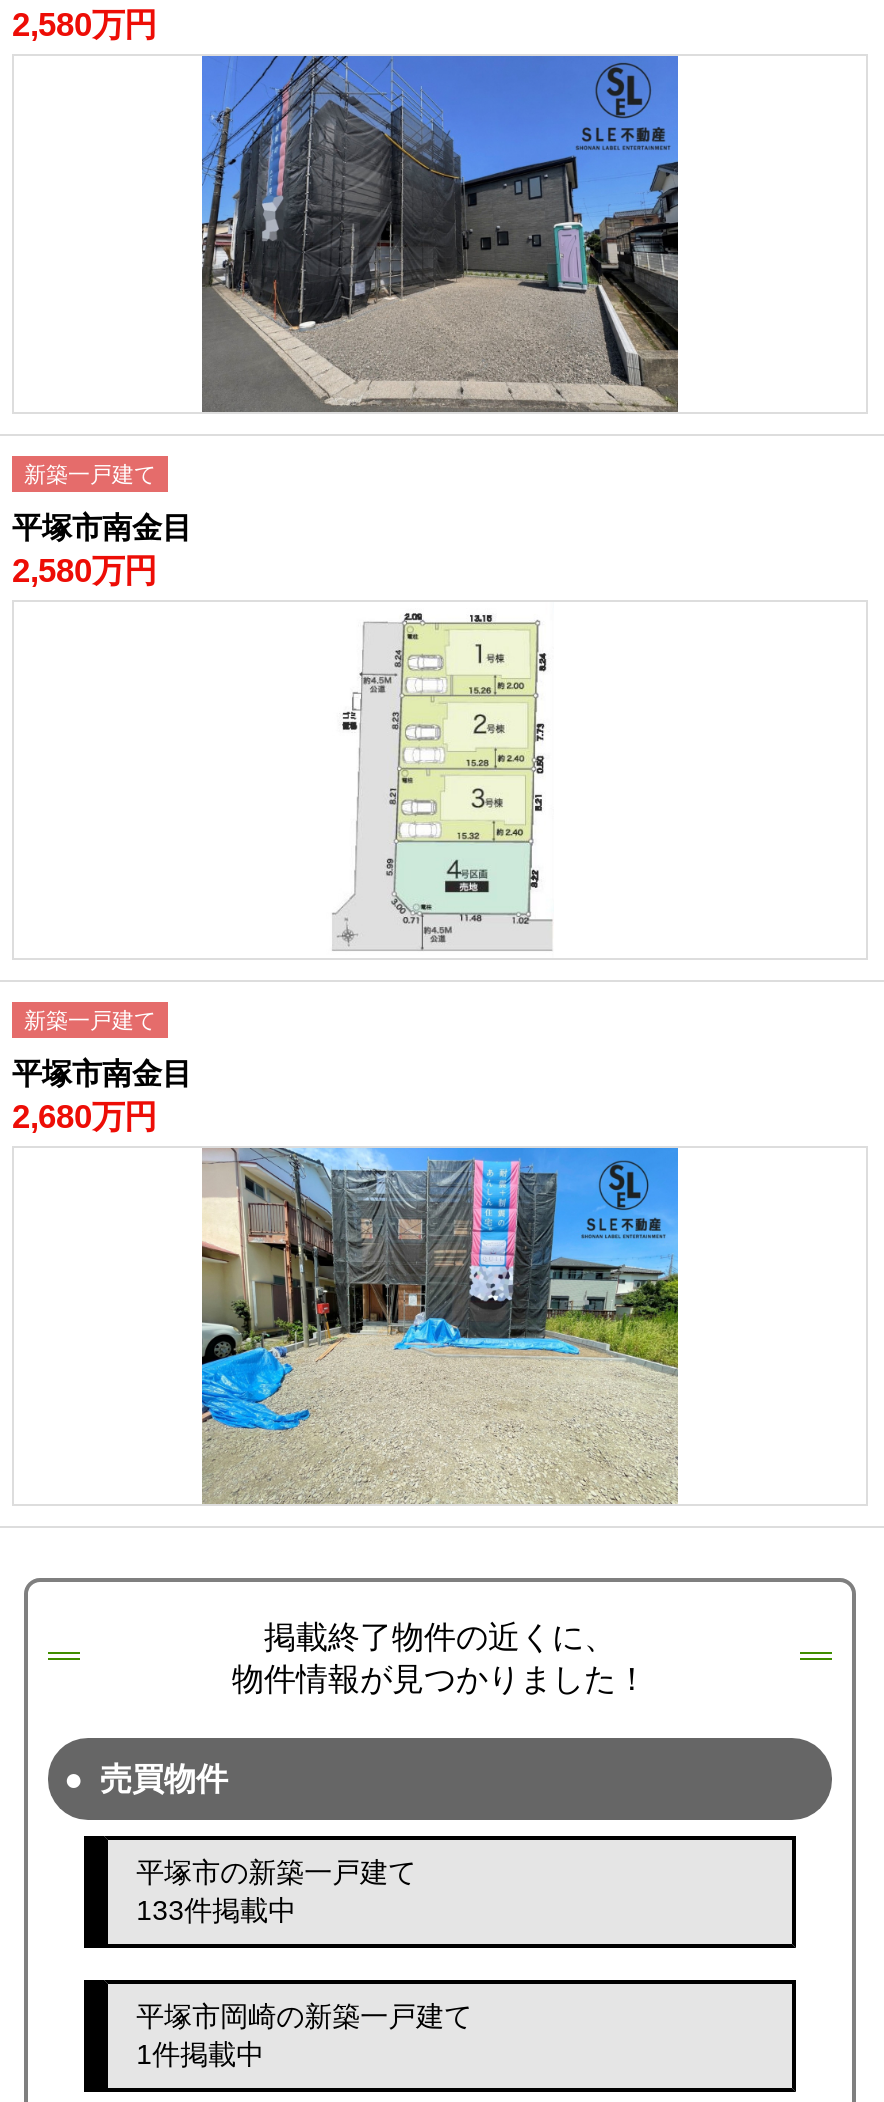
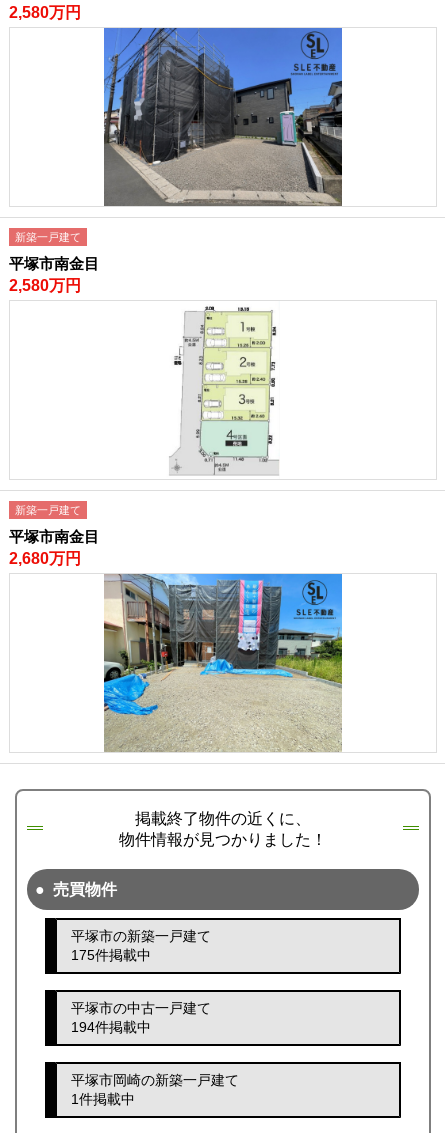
- 133件掲載中
+ 175件掲載中
+ 平塚市の中古一戸建て
+ 194件掲載中
